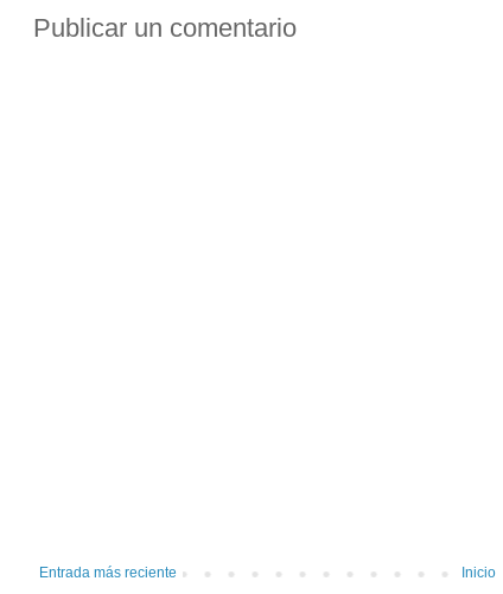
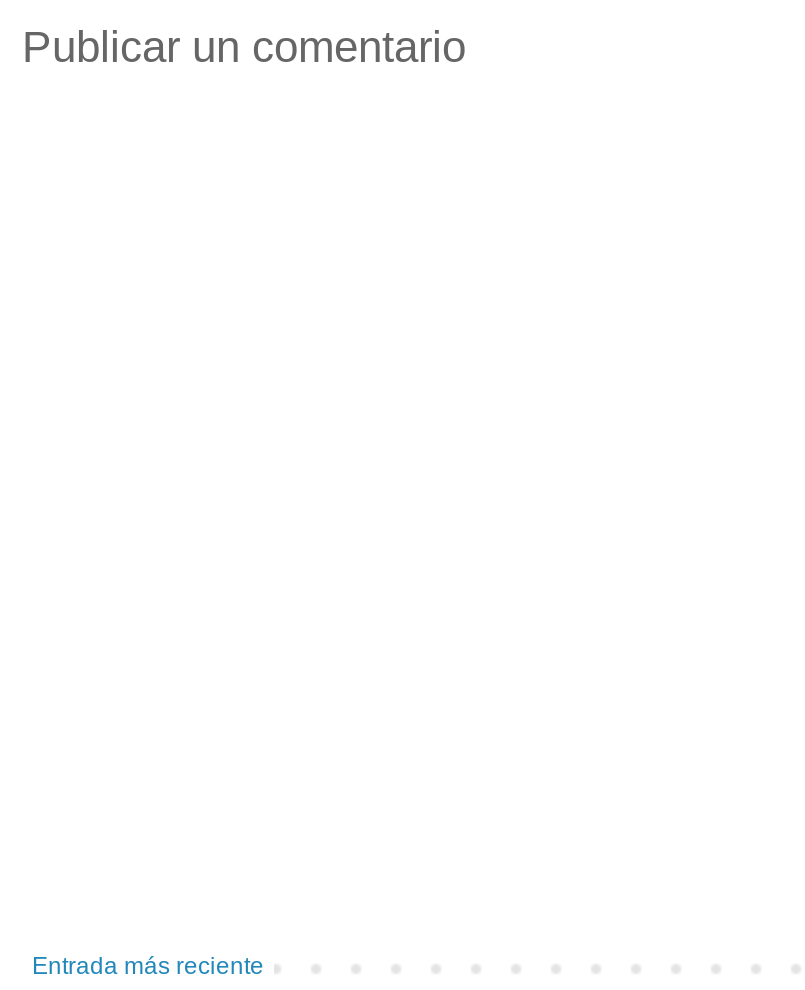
- Inicio
